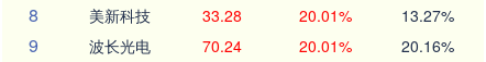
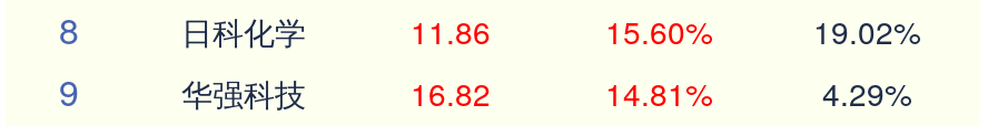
- 美新科技
- 33.28
- 20.01%
- 13.27%
+ 日科化学
+ 11.86
+ 15.60%
+ 19.02%

- 波长光电
- 70.24
- 20.01%
- 20.16%
+ 华强科技
+ 16.82
+ 14.81%
+ 4.29%
